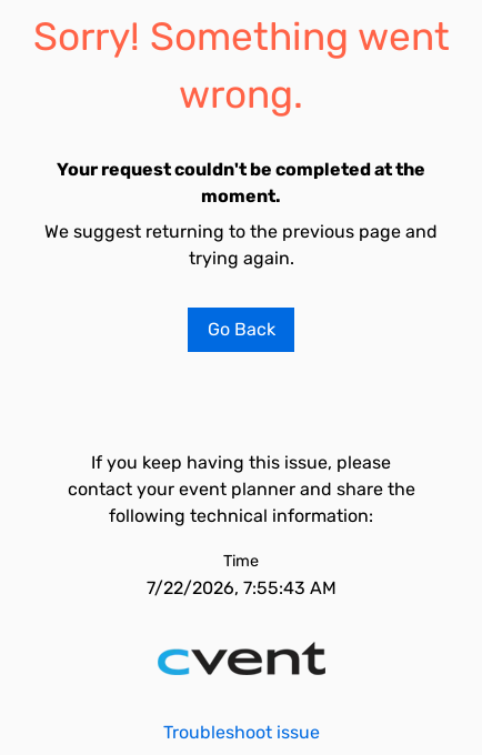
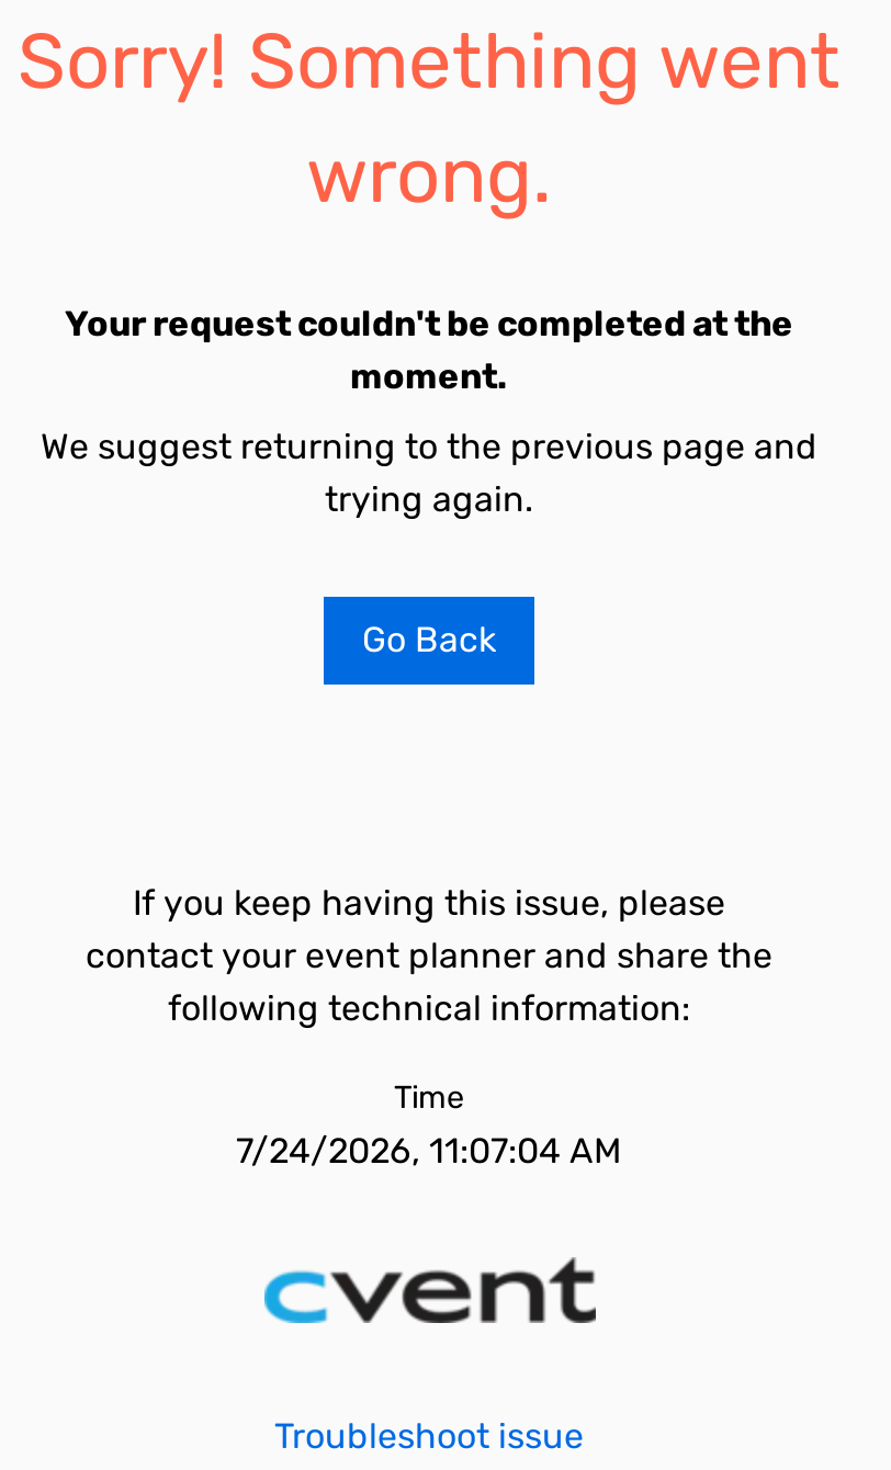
- 7/22/2026, 7:55:43 AM
+ 7/24/2026, 11:07:04 AM
